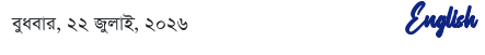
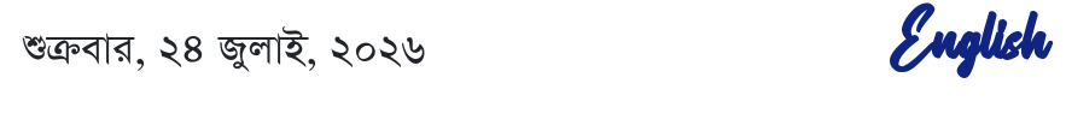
- বুধবার, ২২ জুলাই, ২০২৬
+ শুক্রবার, ২৪ জুলাই, ২০২৬
